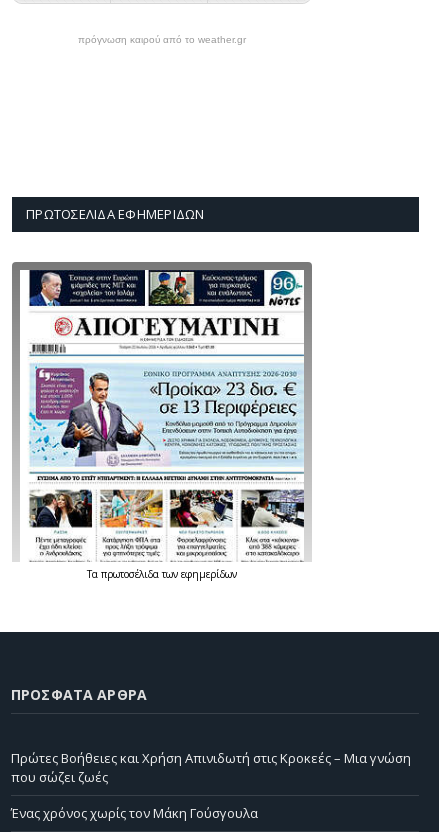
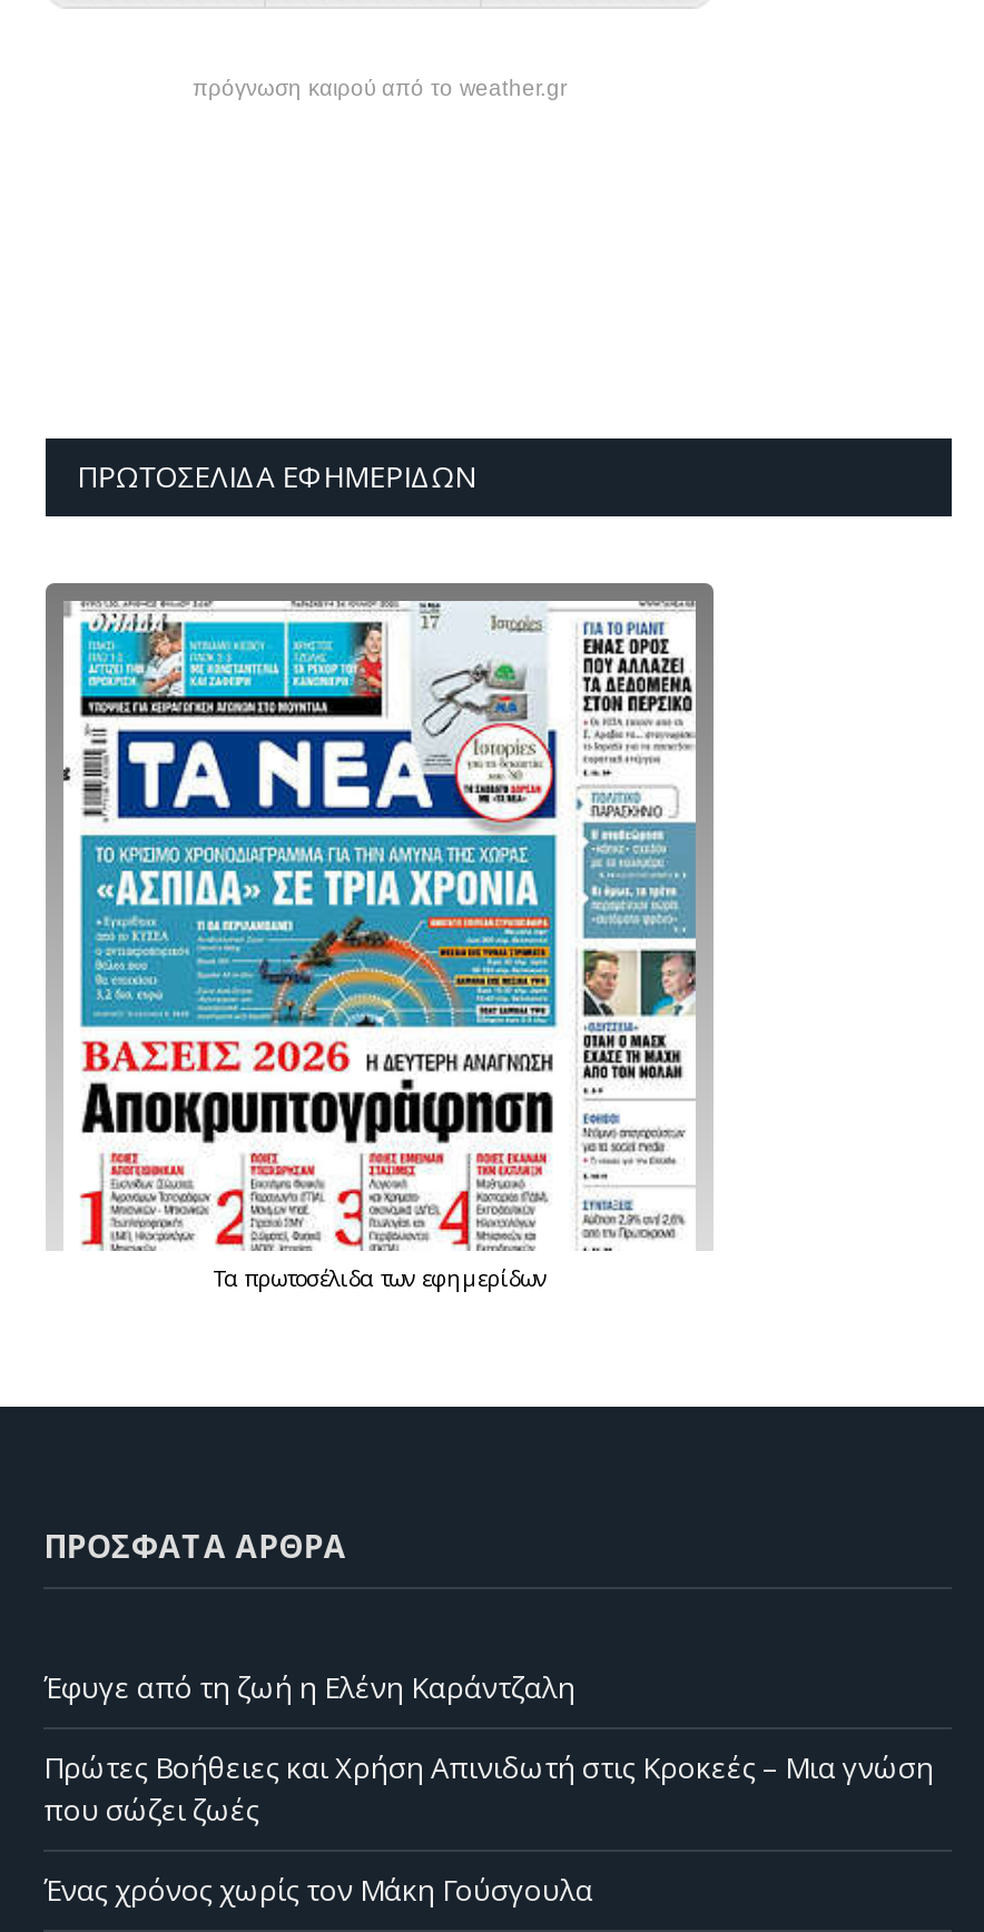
- [image]
+ [image]

+ Έφυγε από τη ζωή η Ελένη Καράντζαλη
